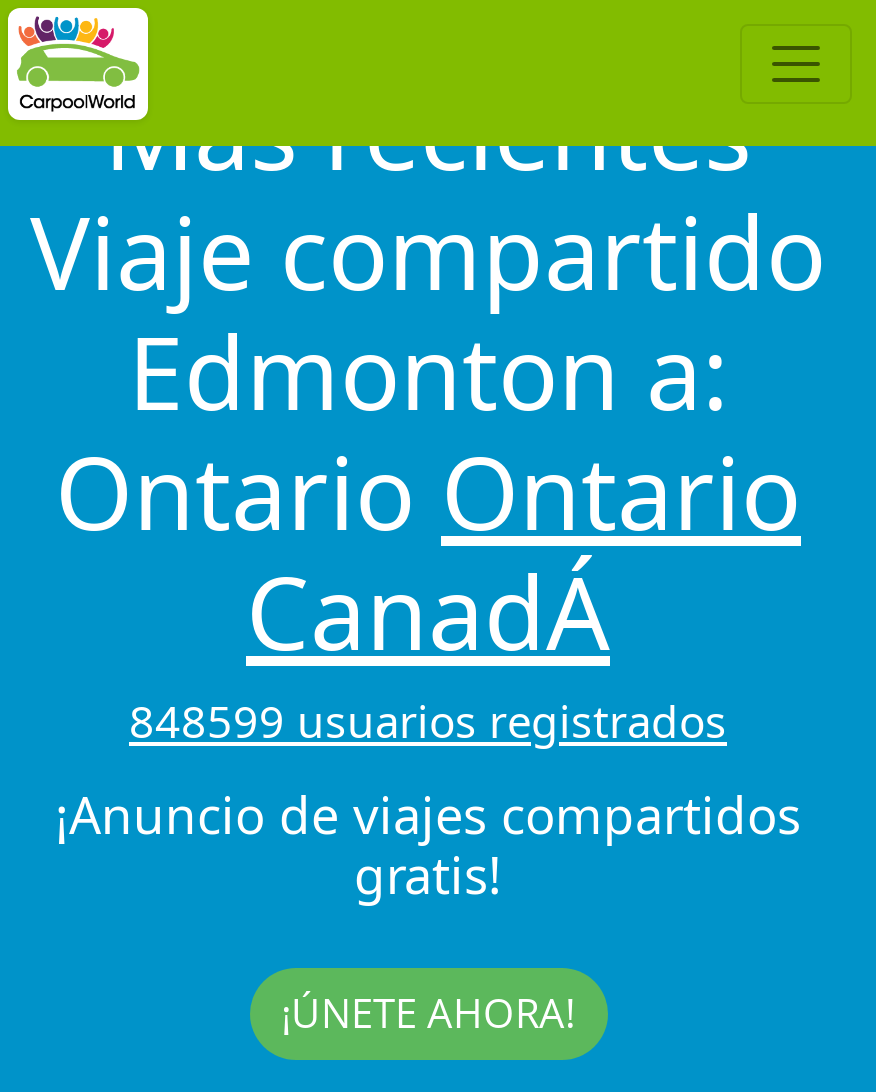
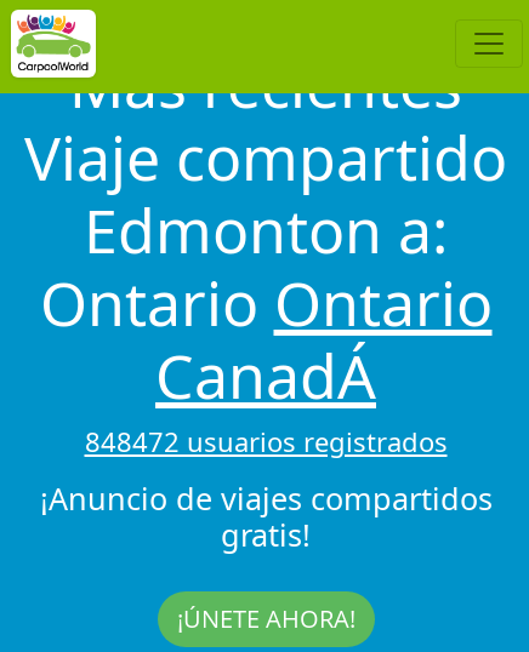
- 848599 usuarios registrados
+ 848472 usuarios registrados
